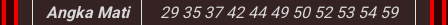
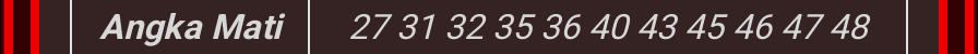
- Angka Mati 29 35 37 42 44 49 50 52 53 54 59
+ Angka Mati 27 31 32 35 36 40 43 45 46 47 48
